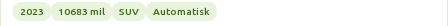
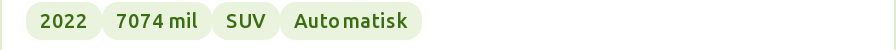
- 2023
- 10683 mil
+ 2022
+ 7074 mil
